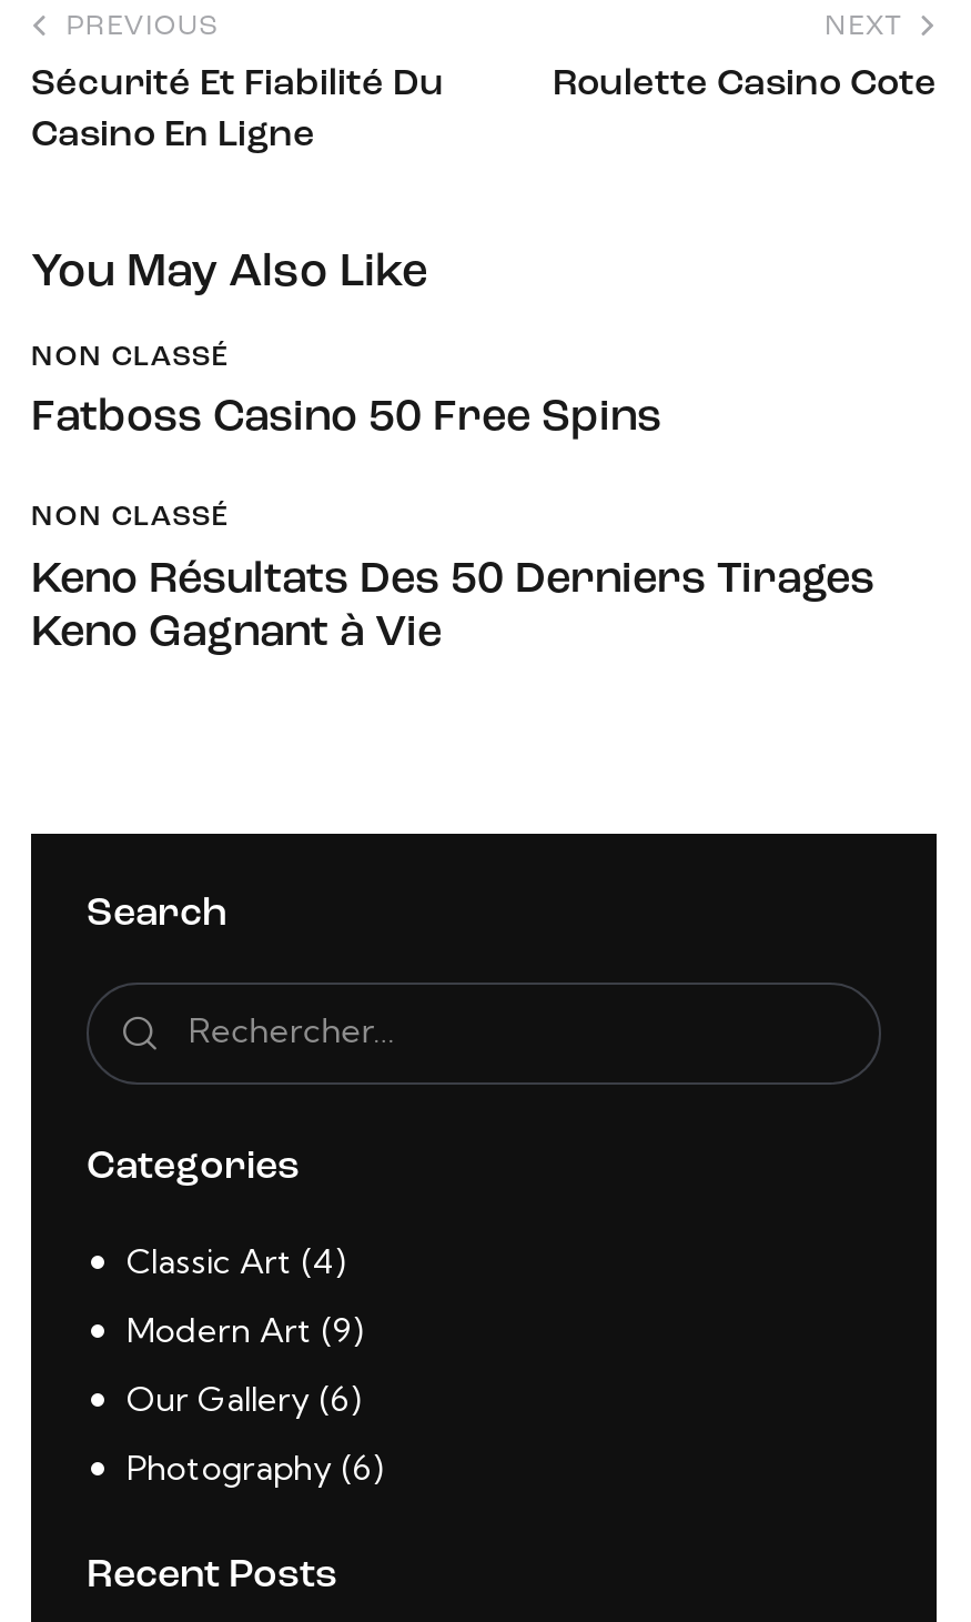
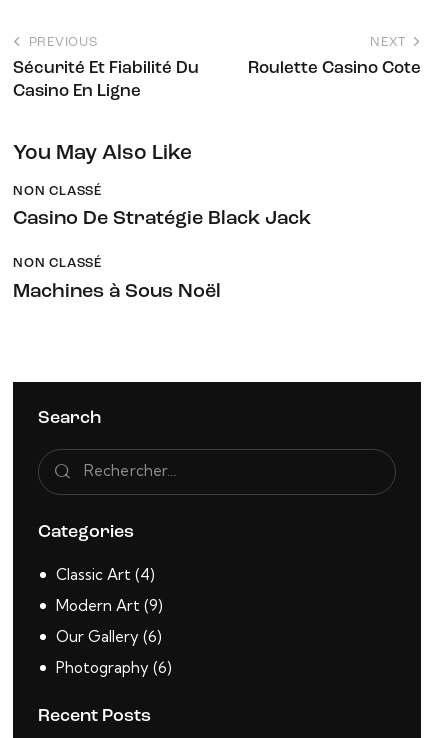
- Fatboss Casino 50 Free Spins
+ Casino De Stratégie Black Jack

- Keno Résultats Des 50 Derniers Tirages
- Keno Gagnant à Vie
+ Machines à Sous Noël
